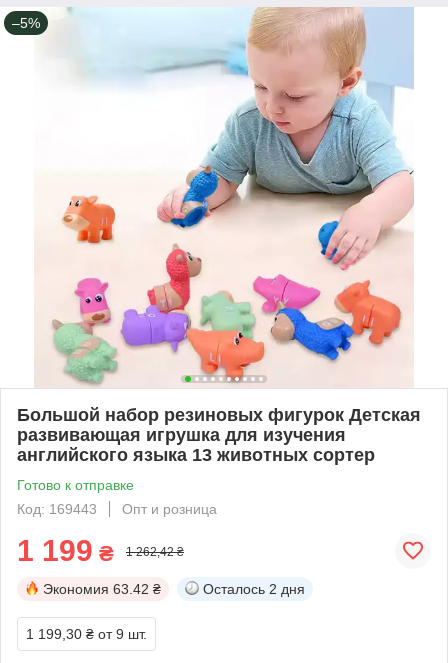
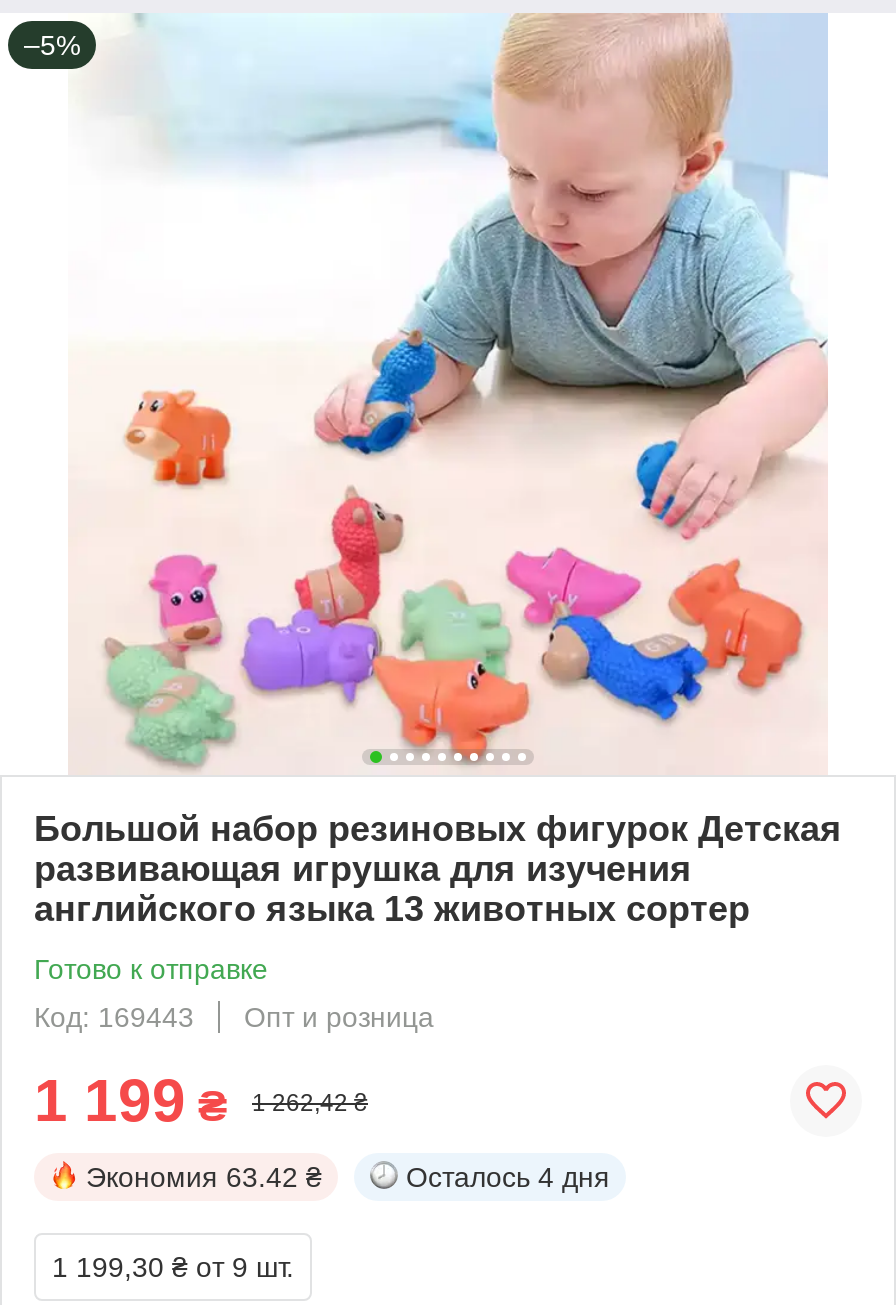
- Осталось 2 дня
+ Осталось 4 дня
